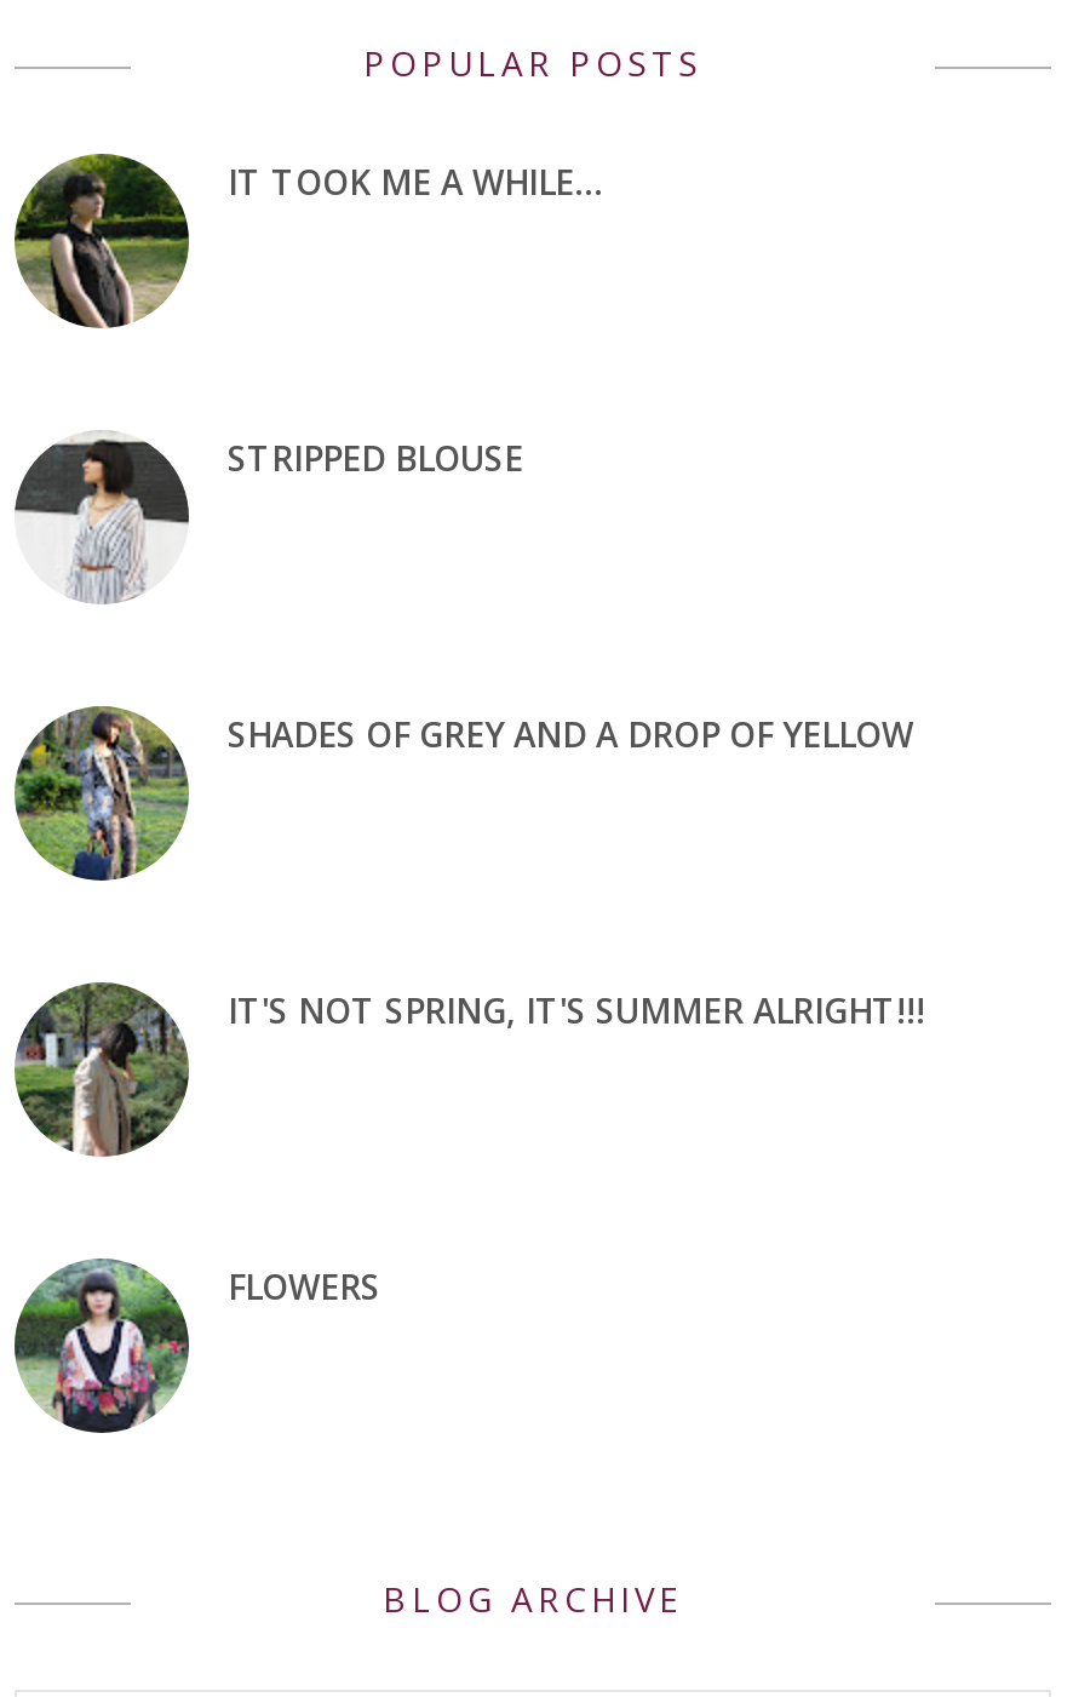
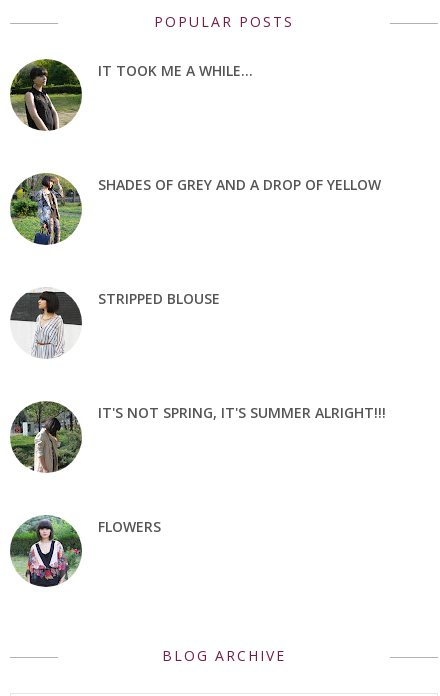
moved down: [image] | STRIPPED BLOUSE

moved up: [image] | SHADES OF GREY AND A DROP OF YELLOW
